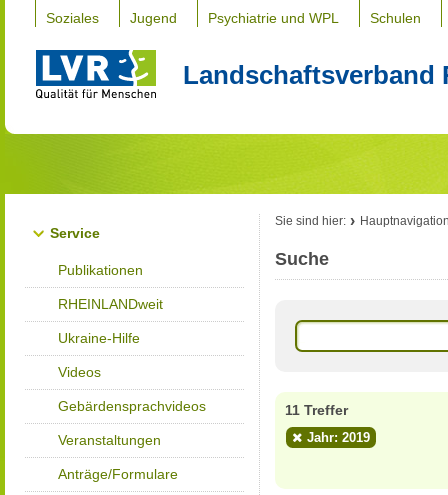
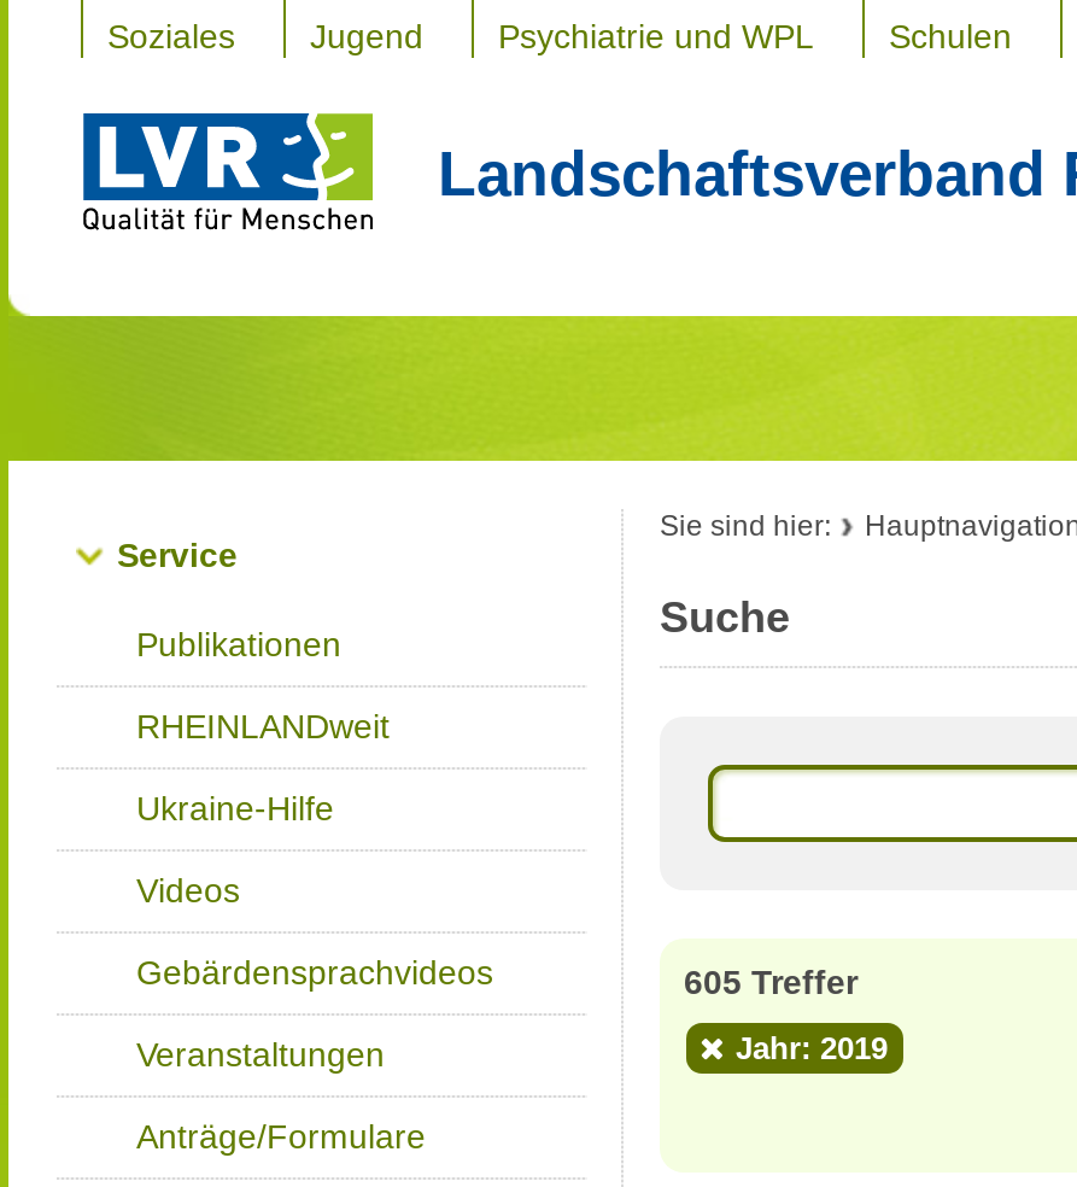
- 11 Treffer
+ 605 Treffer
